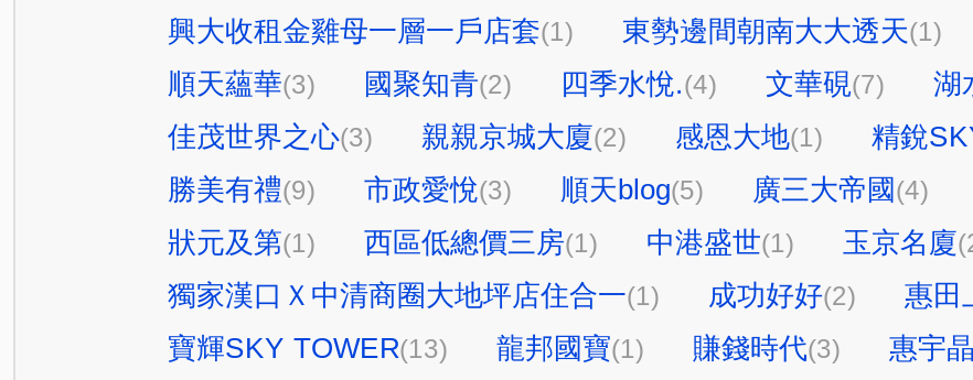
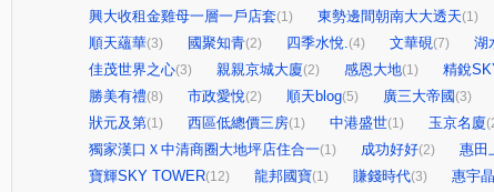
- 勝美有禮(9)
+ 勝美有禮(8)

- 市政愛悅(3)
+ 市政愛悅(2)

- 廣三大帝國(4)
+ 廣三大帝國(3)

- 寶輝SKY TOWER(13)
+ 寶輝SKY TOWER(12)
